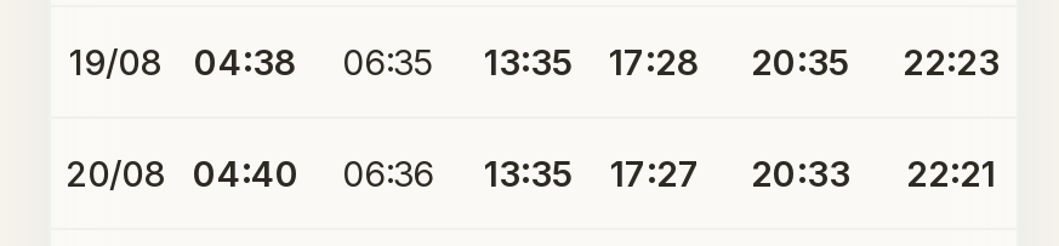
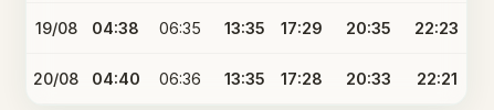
- 19/08 04:38 06:35 13:35 17:28 20:35 22:23
+ 19/08 04:38 06:35 13:35 17:29 20:35 22:23

- 20/08 04:40 06:36 13:35 17:27 20:33 22:21
+ 20/08 04:40 06:36 13:35 17:28 20:33 22:21
